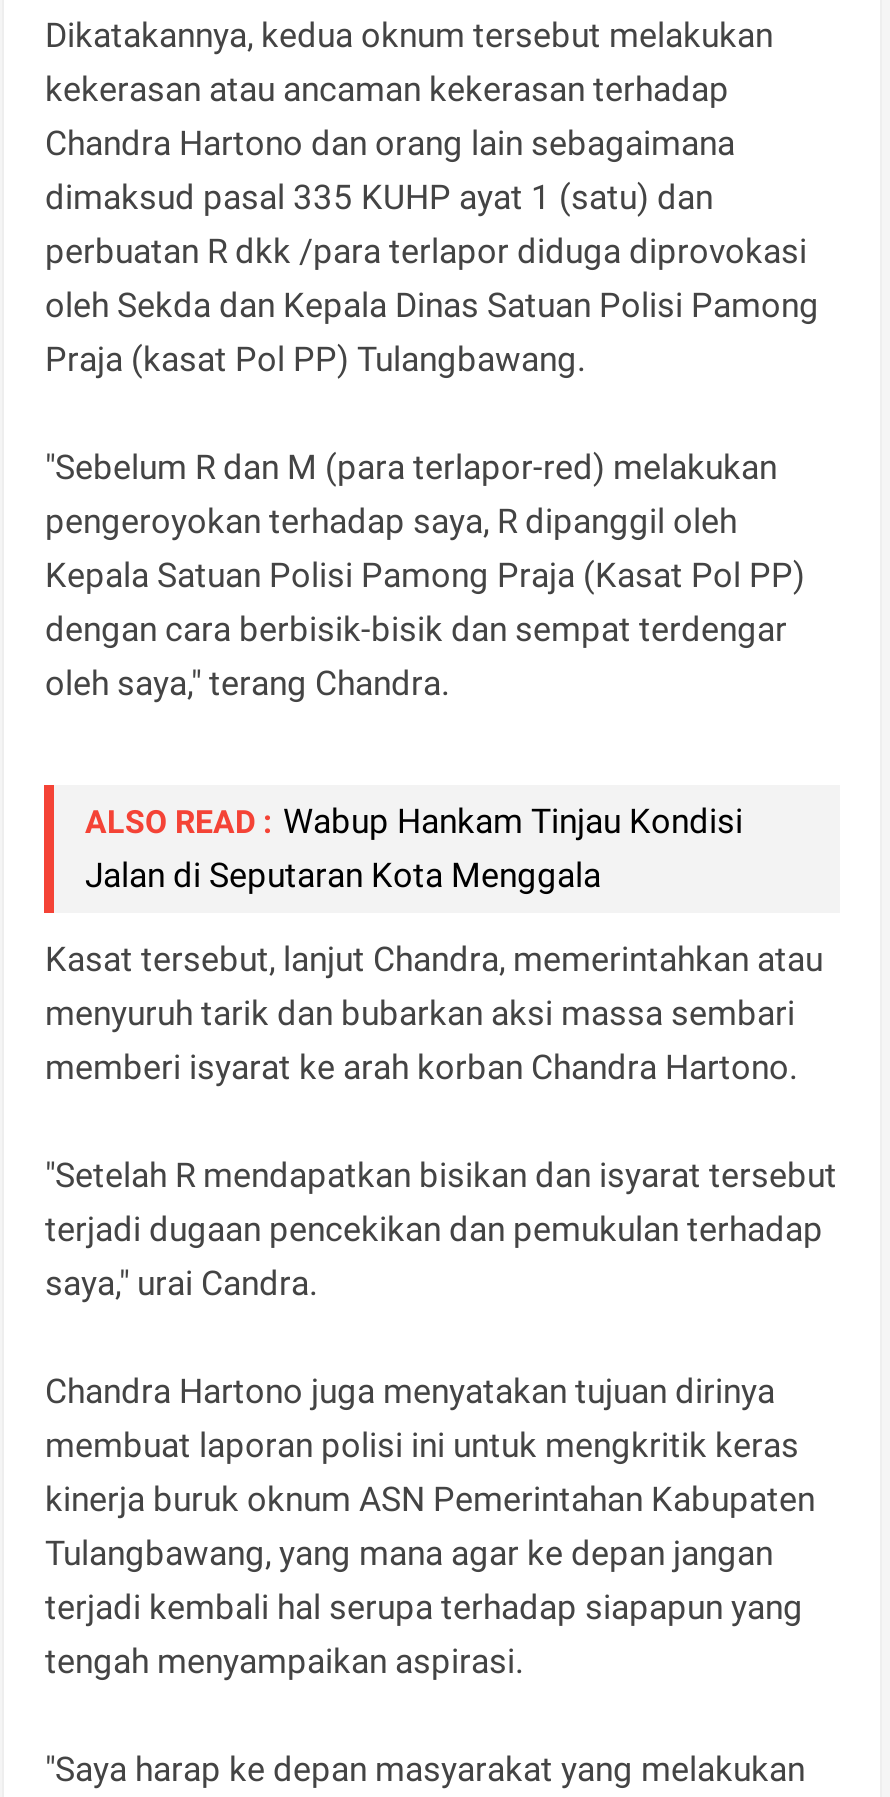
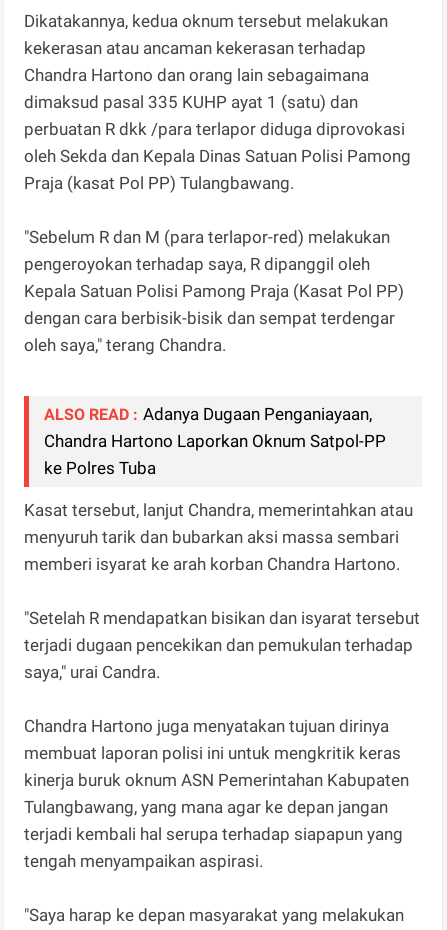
- ALSO READ : Wabup Hankam Tinjau Kondisi
- Jalan di Seputaran Kota Menggala
+ ALSO READ : Adanya Dugaan Penganiayaan,
+ Chandra Hartono Laporkan Oknum Satpol-PP
+ ke Polres Tuba
